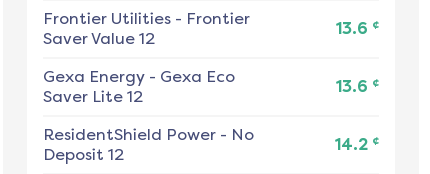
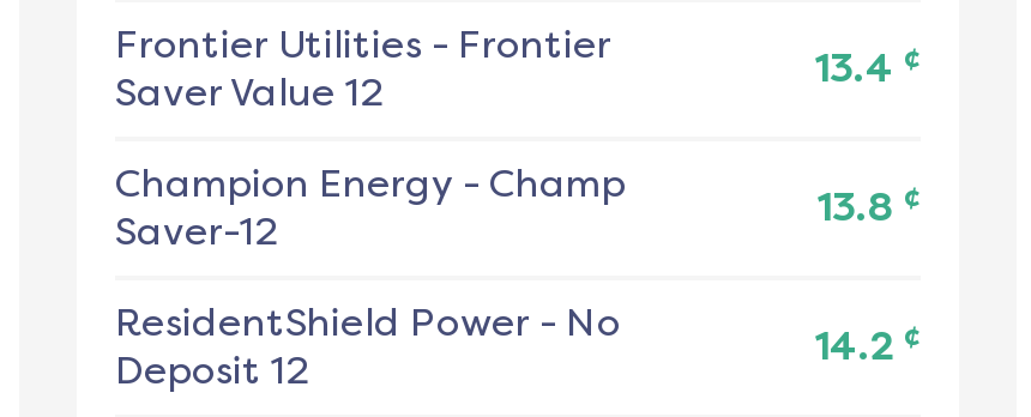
- 13.6 ¢
+ 13.4 ¢

- Gexa Energy - Gexa Eco
- Saver Lite 12
+ Champion Energy - Champ
+ Saver-12

- 13.6 ¢
+ 13.8 ¢
